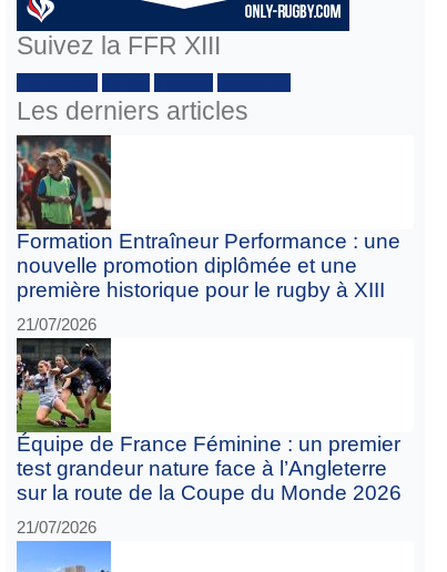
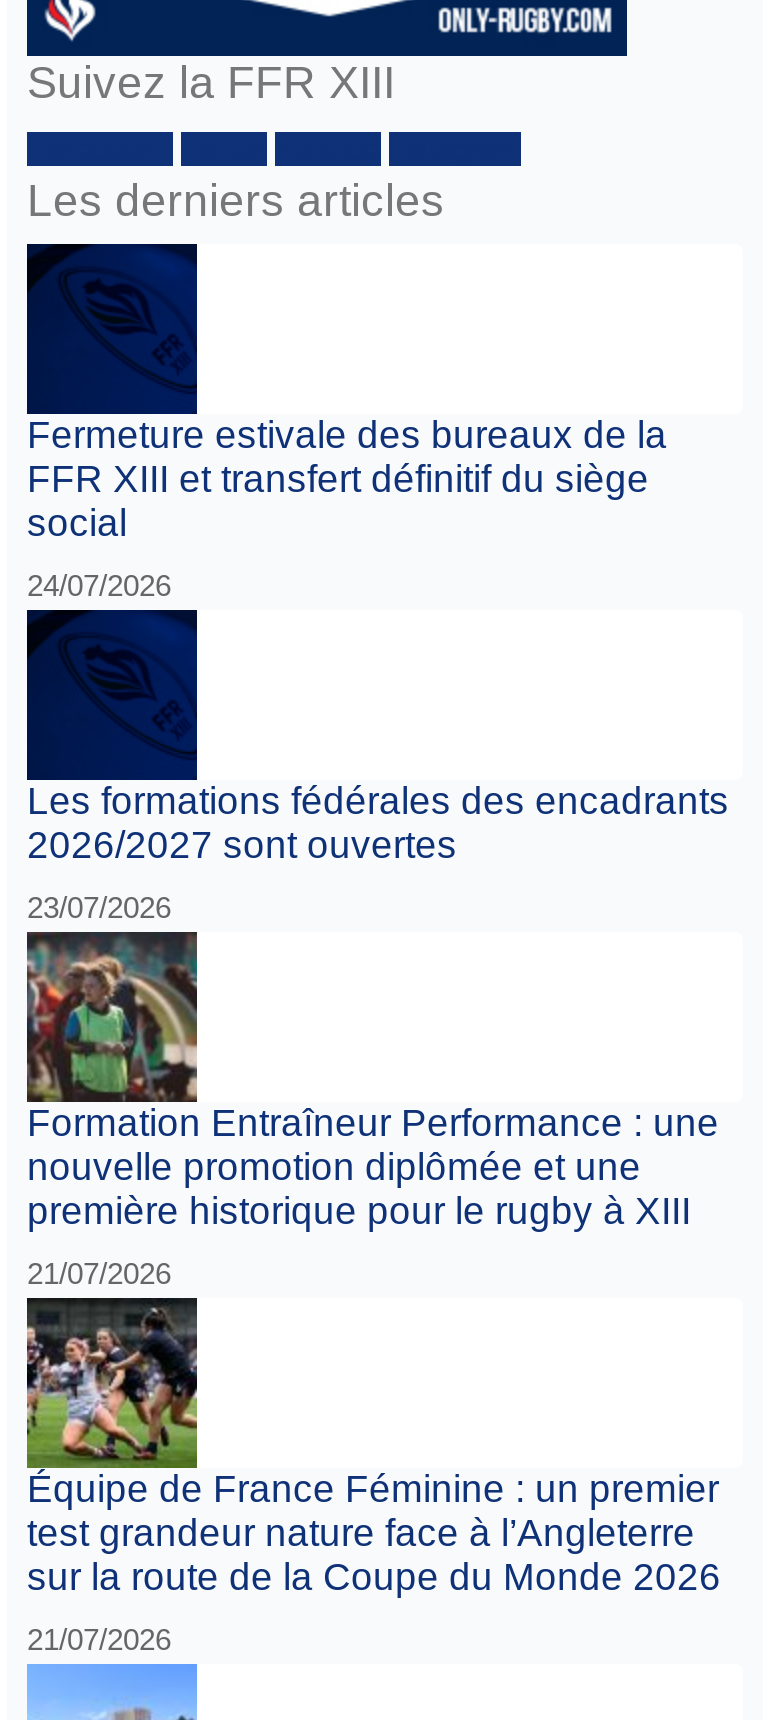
+ [image]
+ Les formations fédérales des encadrants
+ 2026/2027 sont ouvertes
+ 23/07/2026

+ [image]
+ Fermeture estivale des bureaux de la
+ FFR XIII et transfert définitif du siège
+ social
+ 24/07/2026
